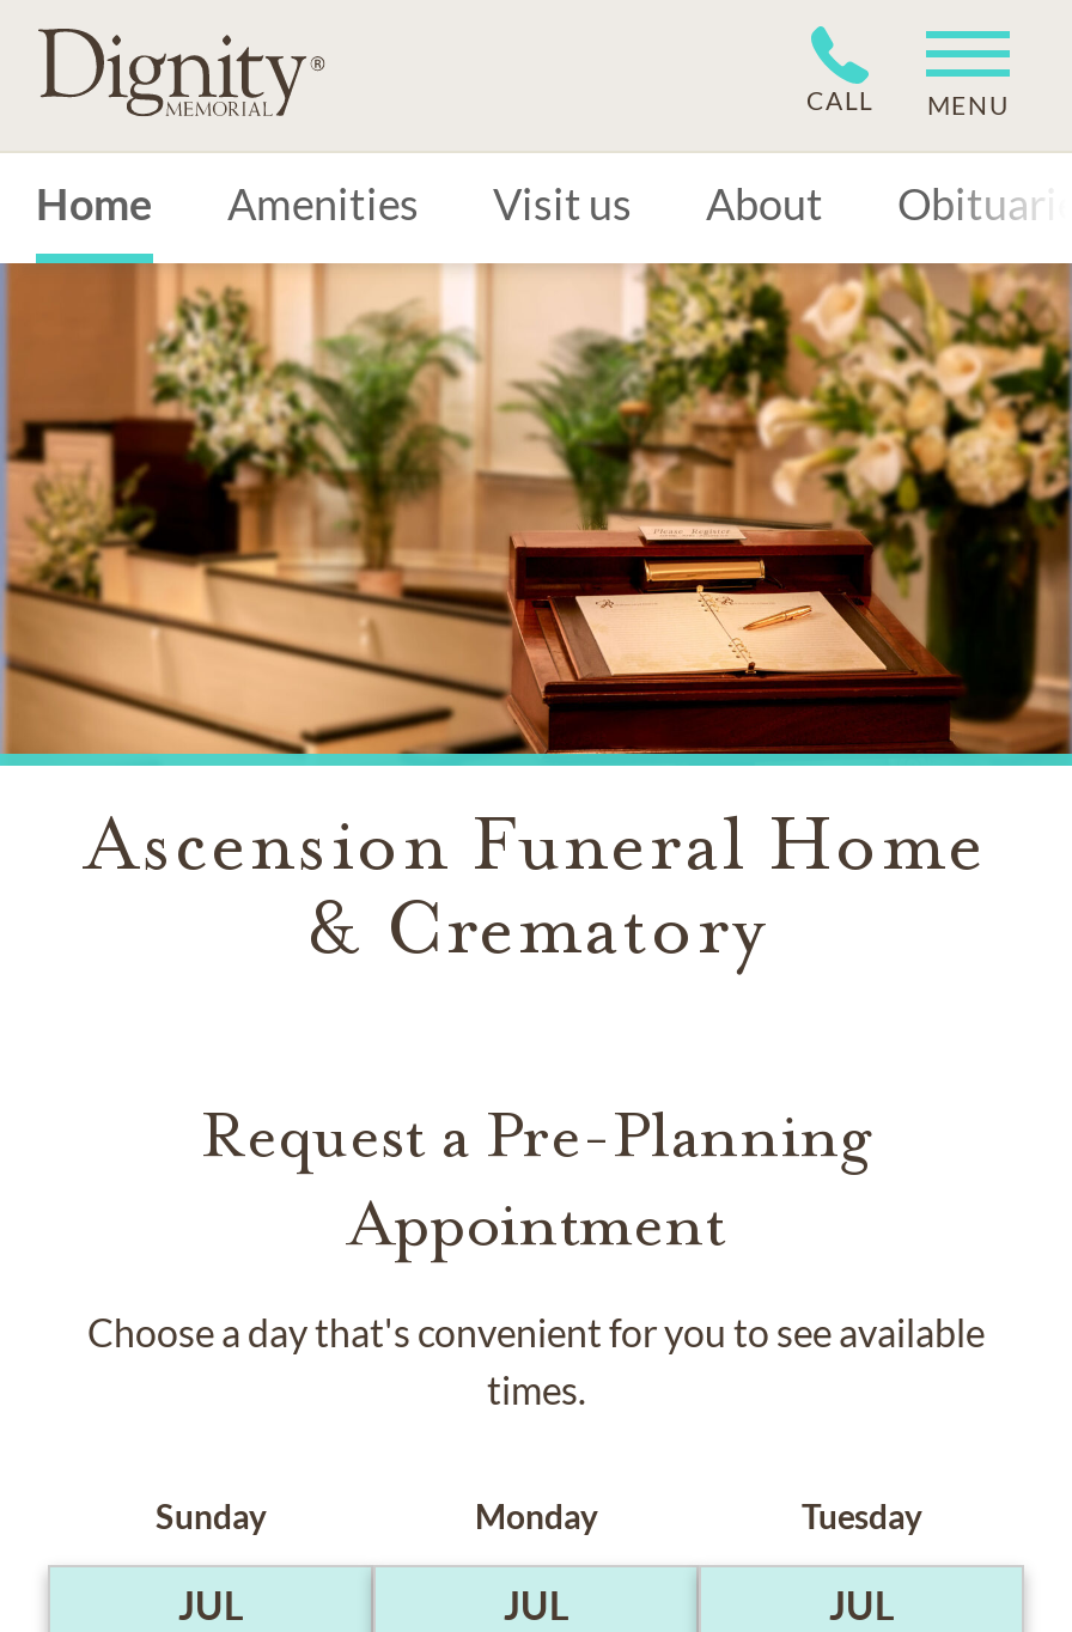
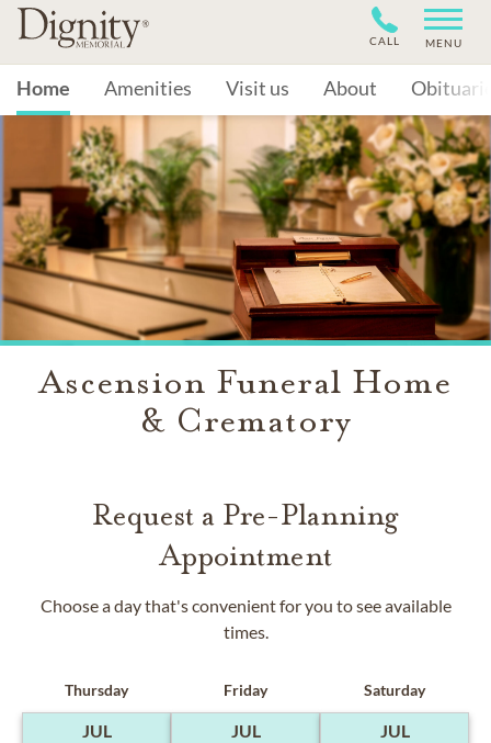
- Sunday
+ Thursday

- Monday
+ Friday

- Tuesday
+ Saturday
